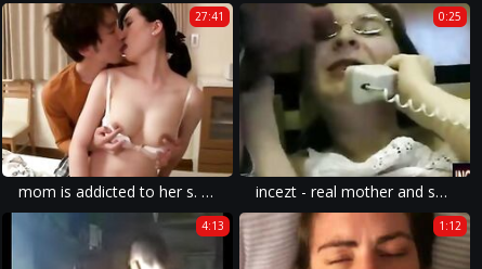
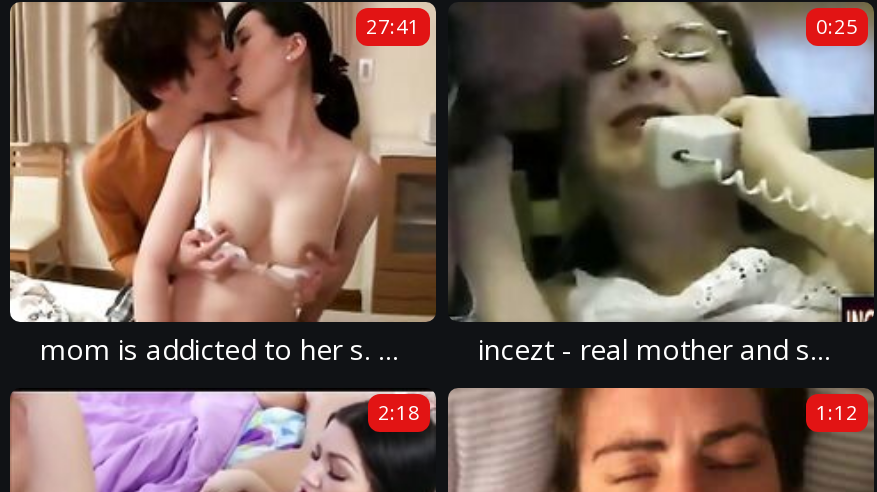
- 4:13
+ 2:18
